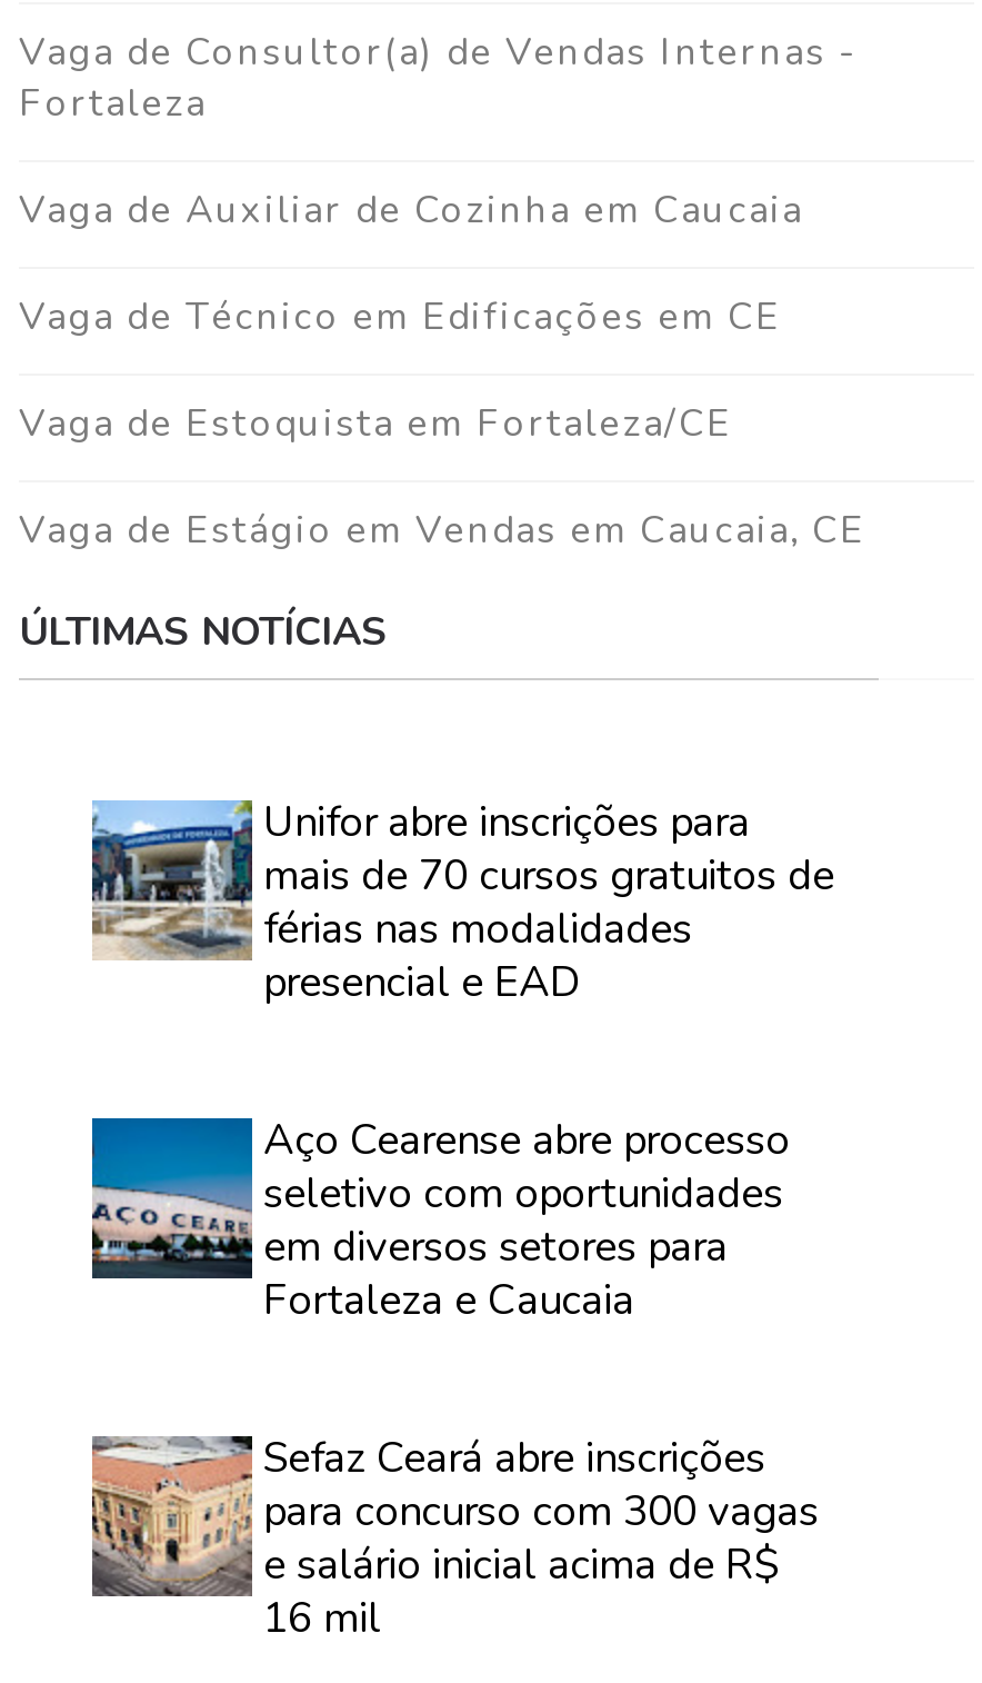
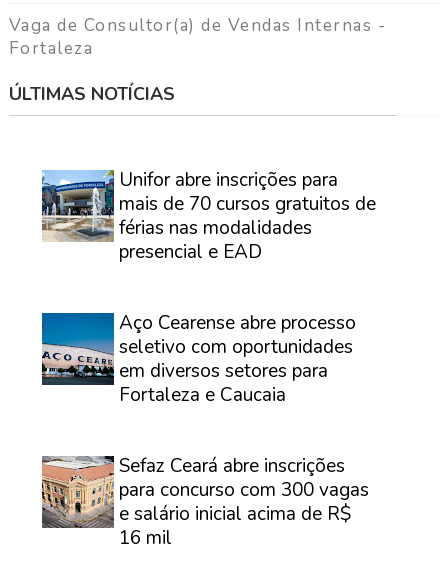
- Vaga de Auxiliar de Cozinha em Caucaia
- Vaga de Técnico em Edificações em CE
- Vaga de Estoquista em Fortaleza/CE
- Vaga de Estágio em Vendas em Caucaia, CE
